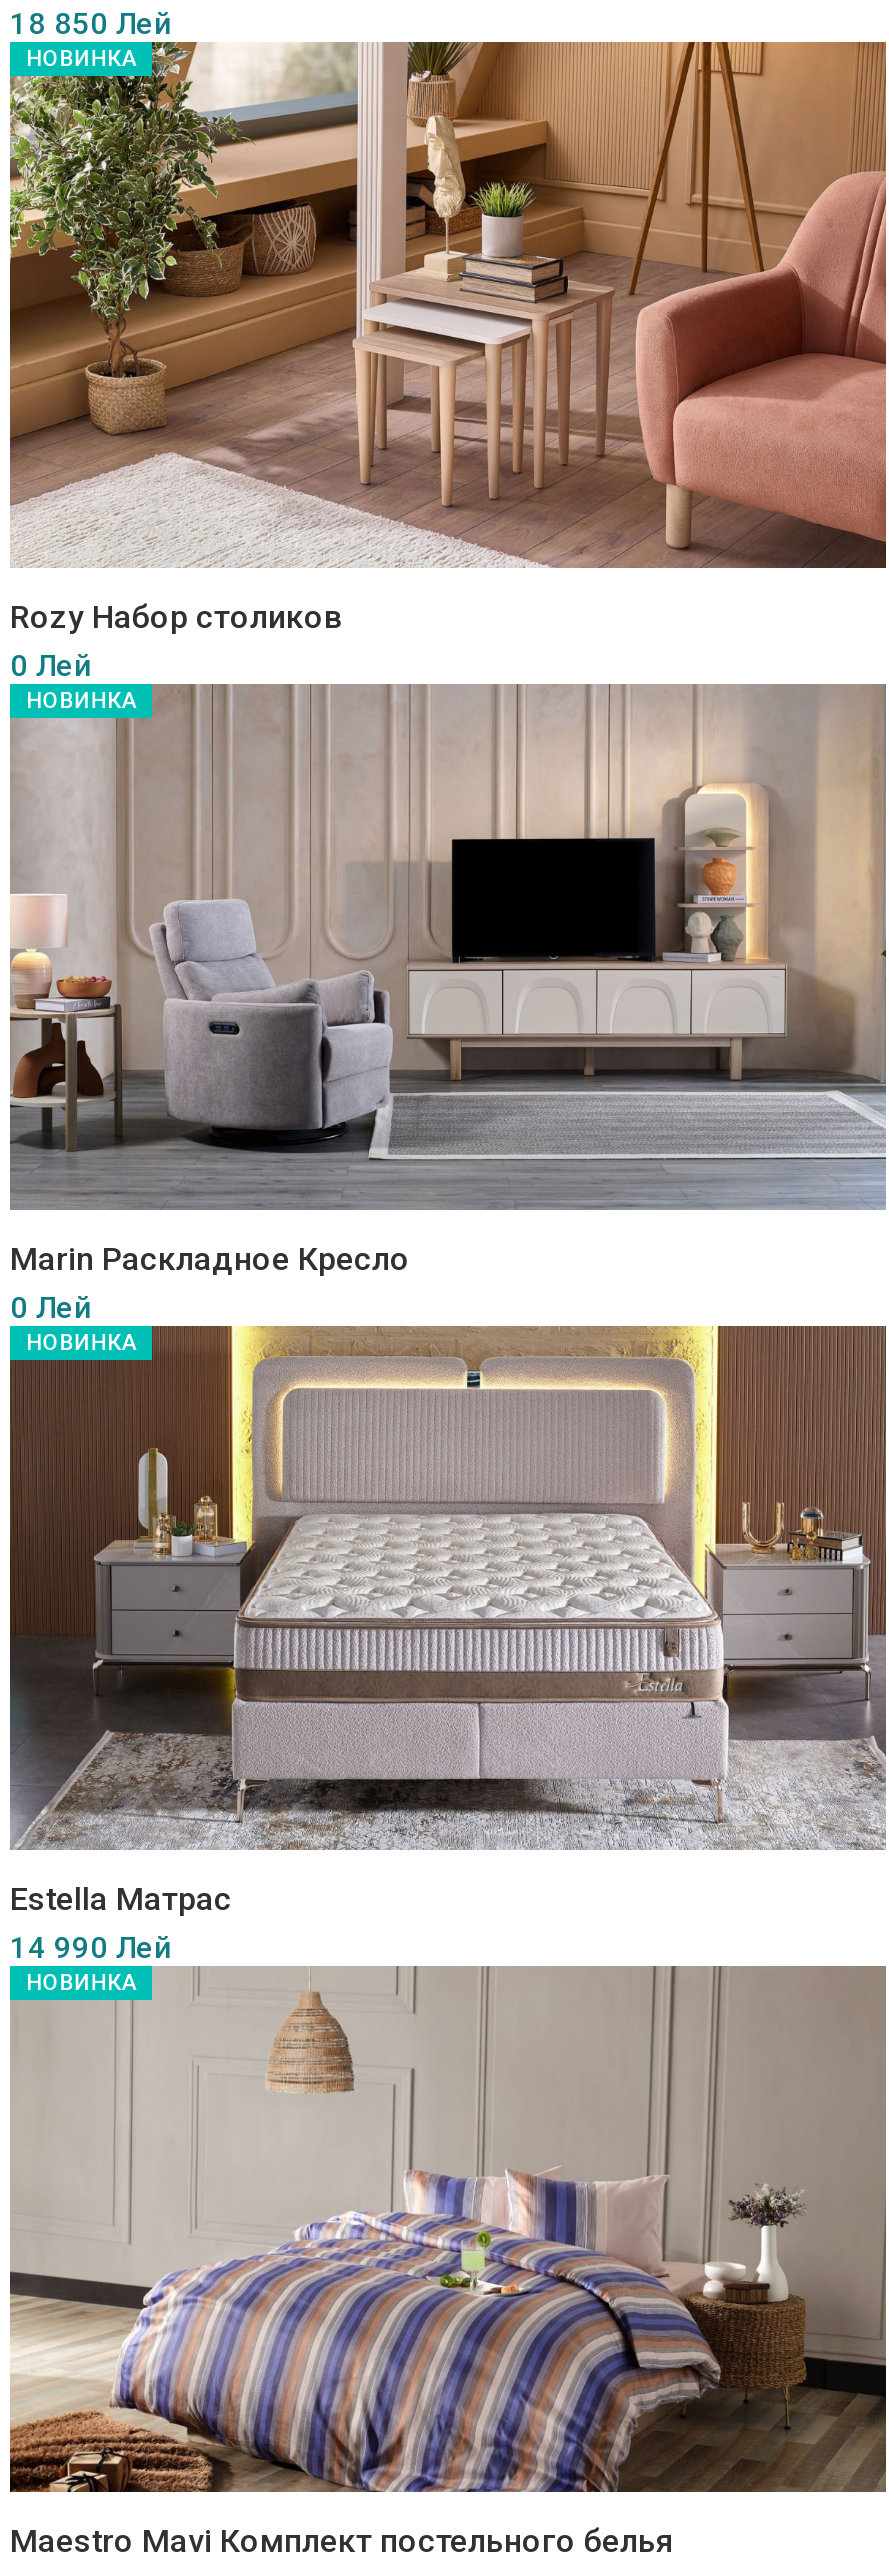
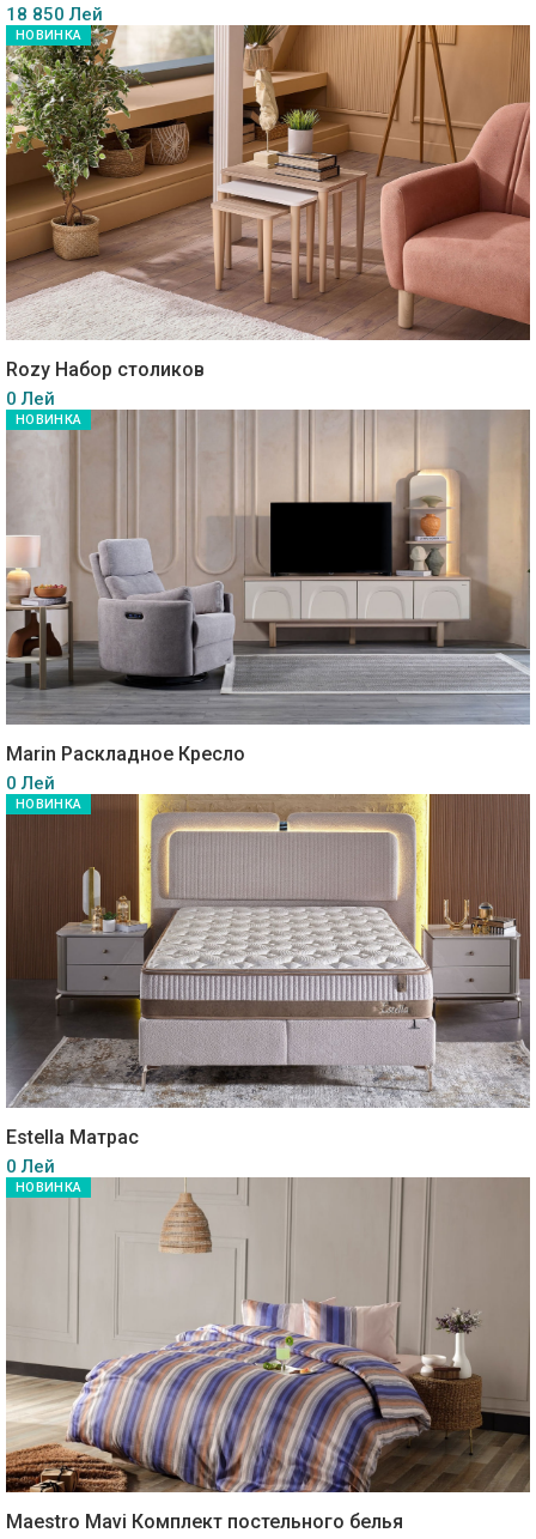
- 14 990 Лей
+ 0 Лей
